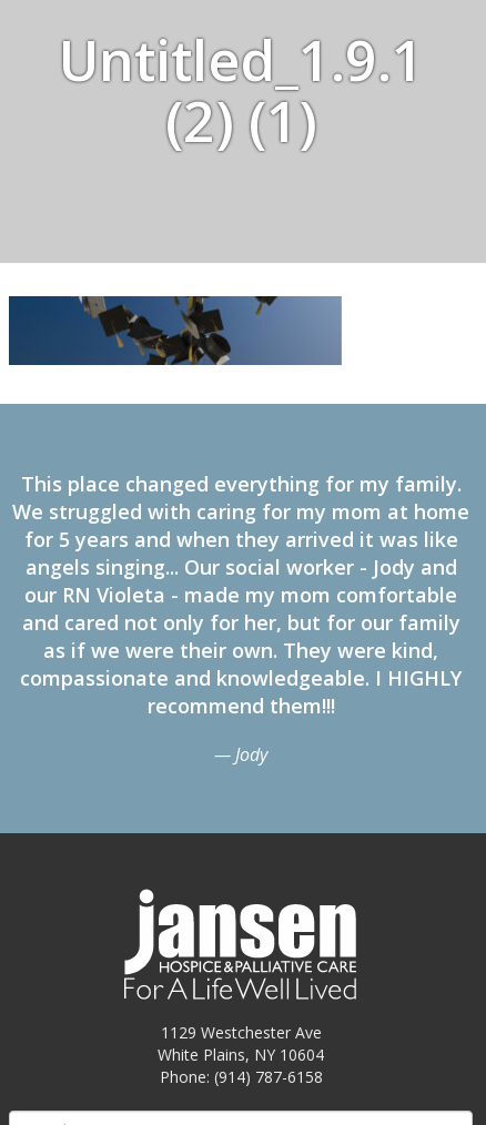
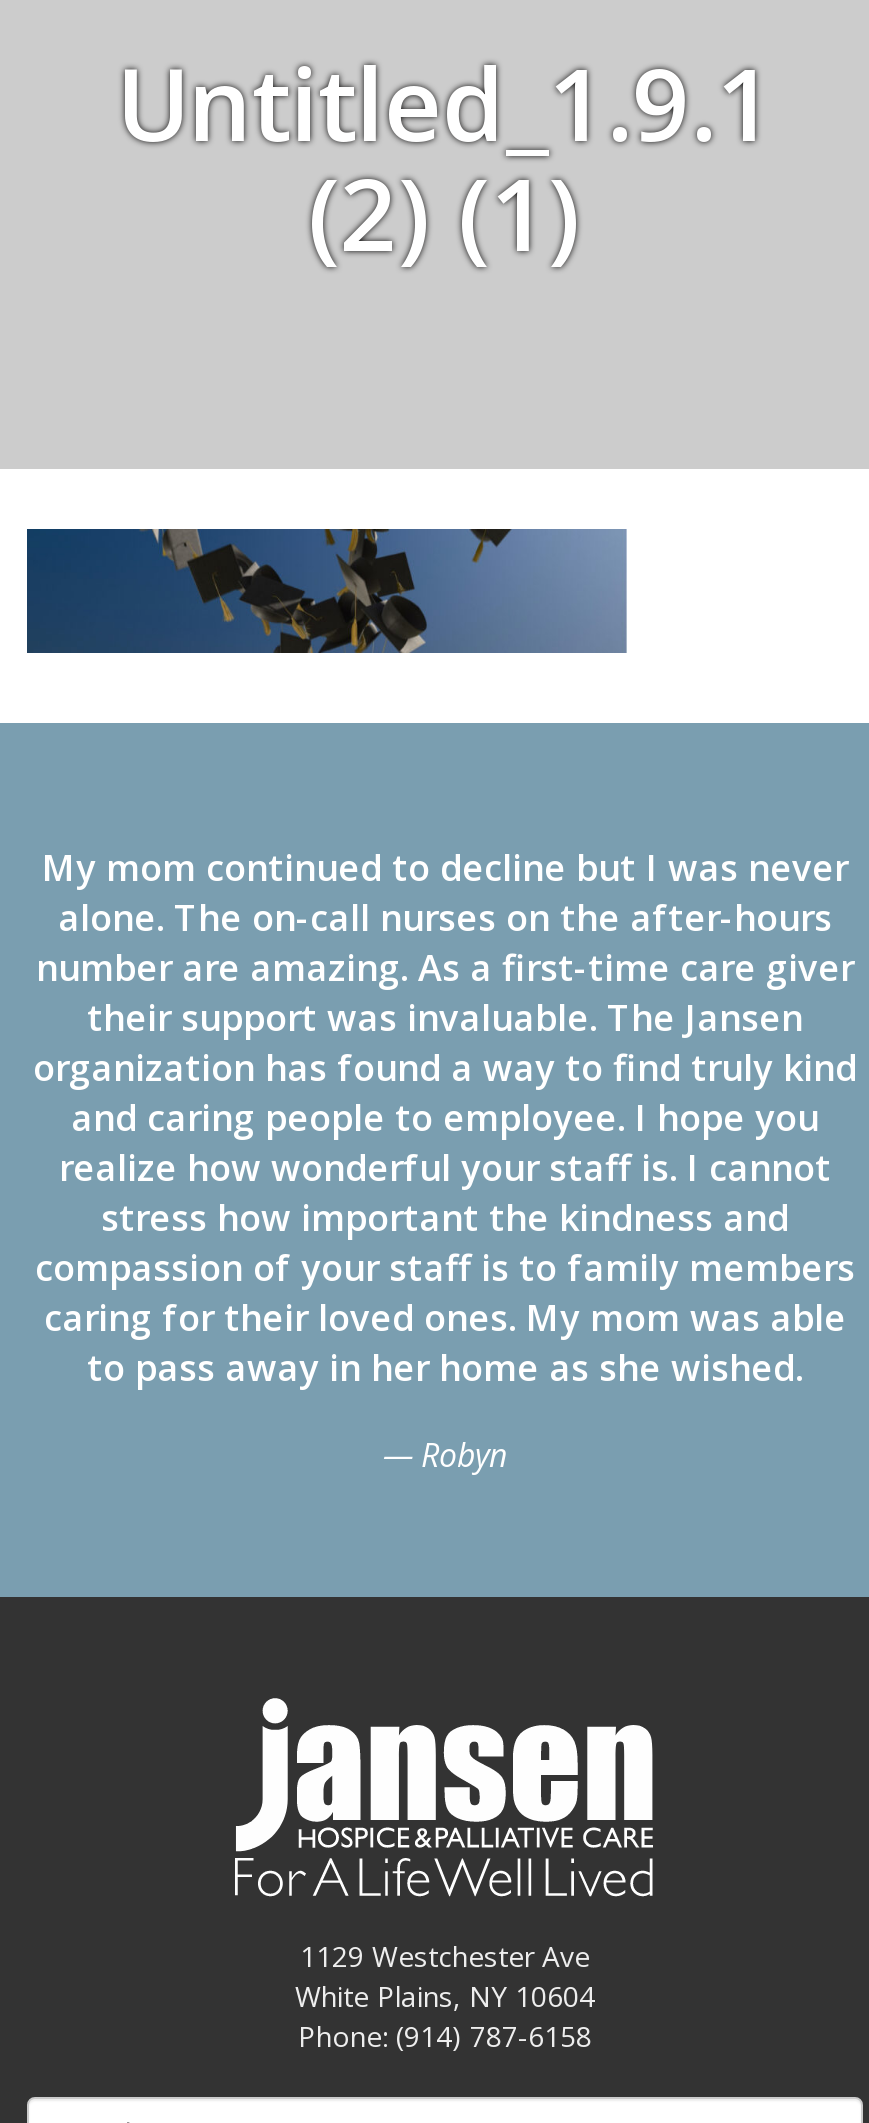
- This place changed everything for my family.
- We struggled with caring for my mom at home
- for 5 years and when they arrived it was like
- angels singing... Our social worker - Jody and
- our RN Violeta - made my mom comfortable
- and cared not only for her, but for our family
- as if we were their own. They were kind,
- compassionate and knowledgeable. I HIGHLY
- recommend them!!!
+ My mom continued to decline but I was never
+ alone. The on-call nurses on the after-hours
+ number are amazing. As a first-time care giver
+ their support was invaluable. The Jansen
+ organization has found a way to find truly kind
+ and caring people to employee. I hope you
+ realize how wonderful your staff is. I cannot
+ stress how important the kindness and
+ compassion of your staff is to family members
+ caring for their loved ones. My mom was able
+ to pass away in her home as she wished.

- — Jody
+ — Robyn
